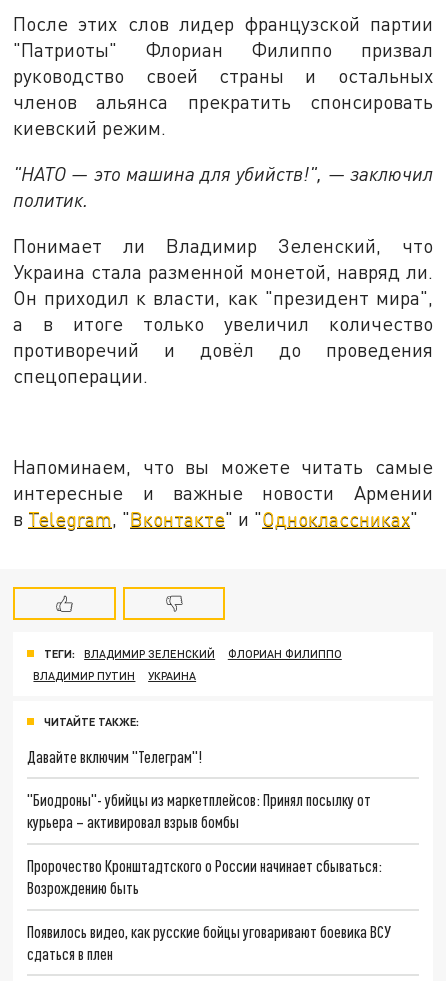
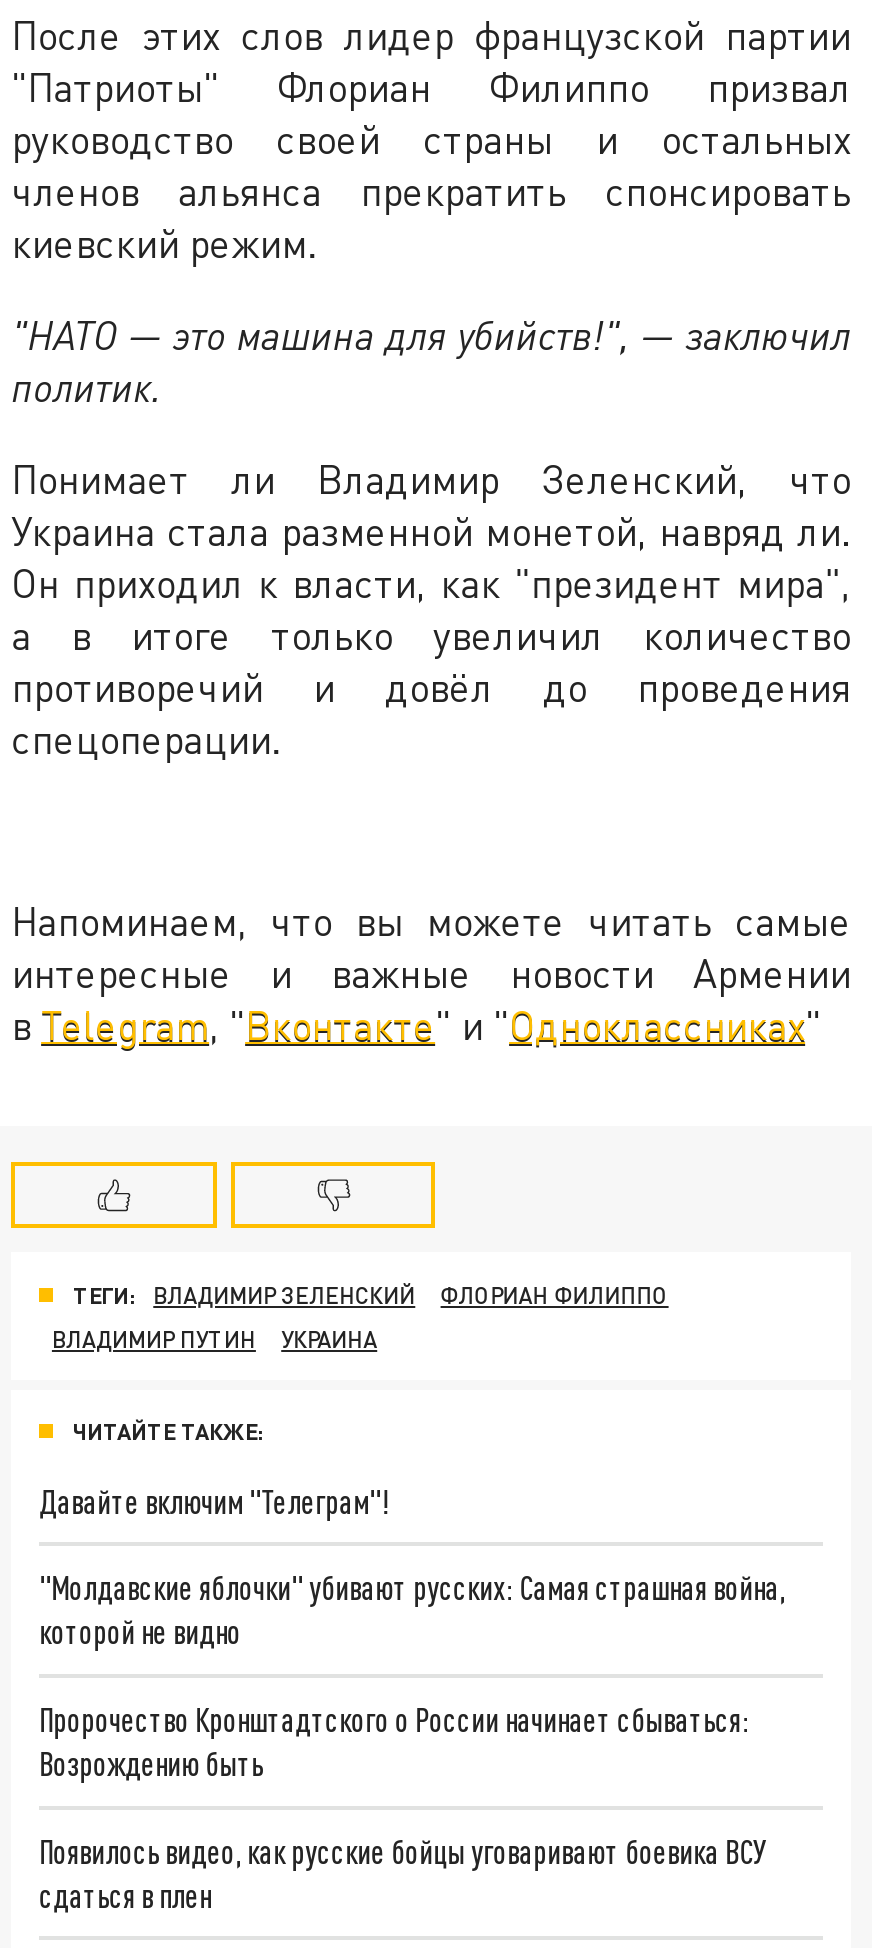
- "Биодроны"- убийцы из маркетплейсов: Принял посылку от
- курьера – активировал взрыв бомбы
+ "Молдавские яблочки" убивают русских: Самая страшная война,
+ которой не видно
